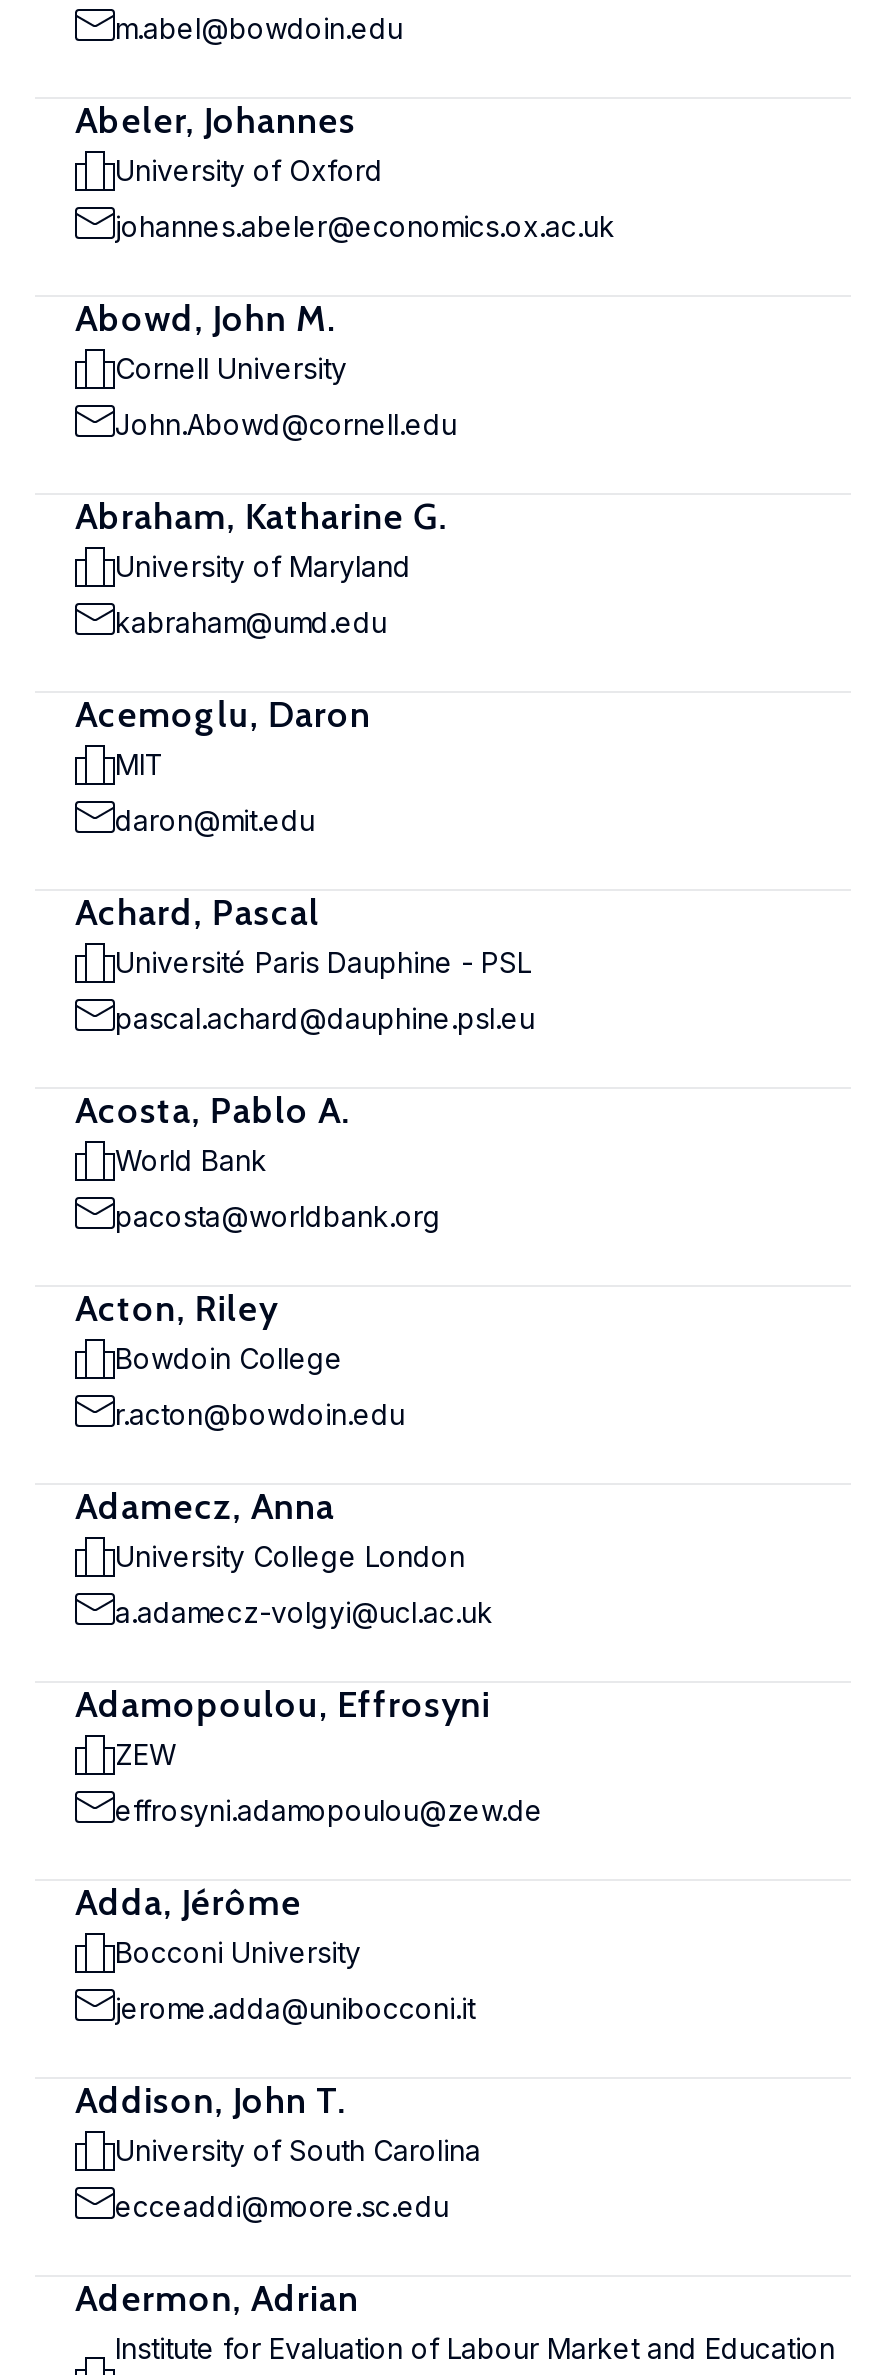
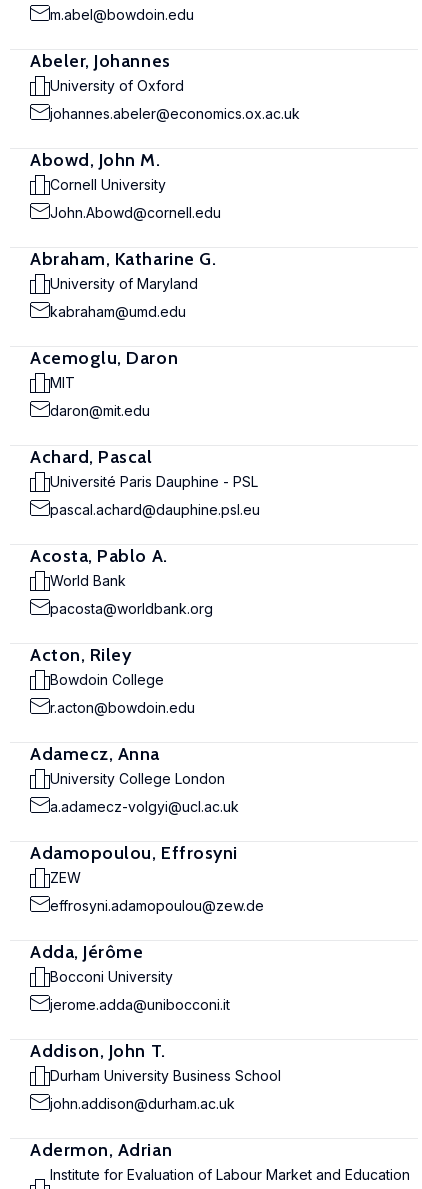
- University of South Carolina
+ Durham University Business School

- ecceaddi@moore.sc.edu
+ john.addison@durham.ac.uk
